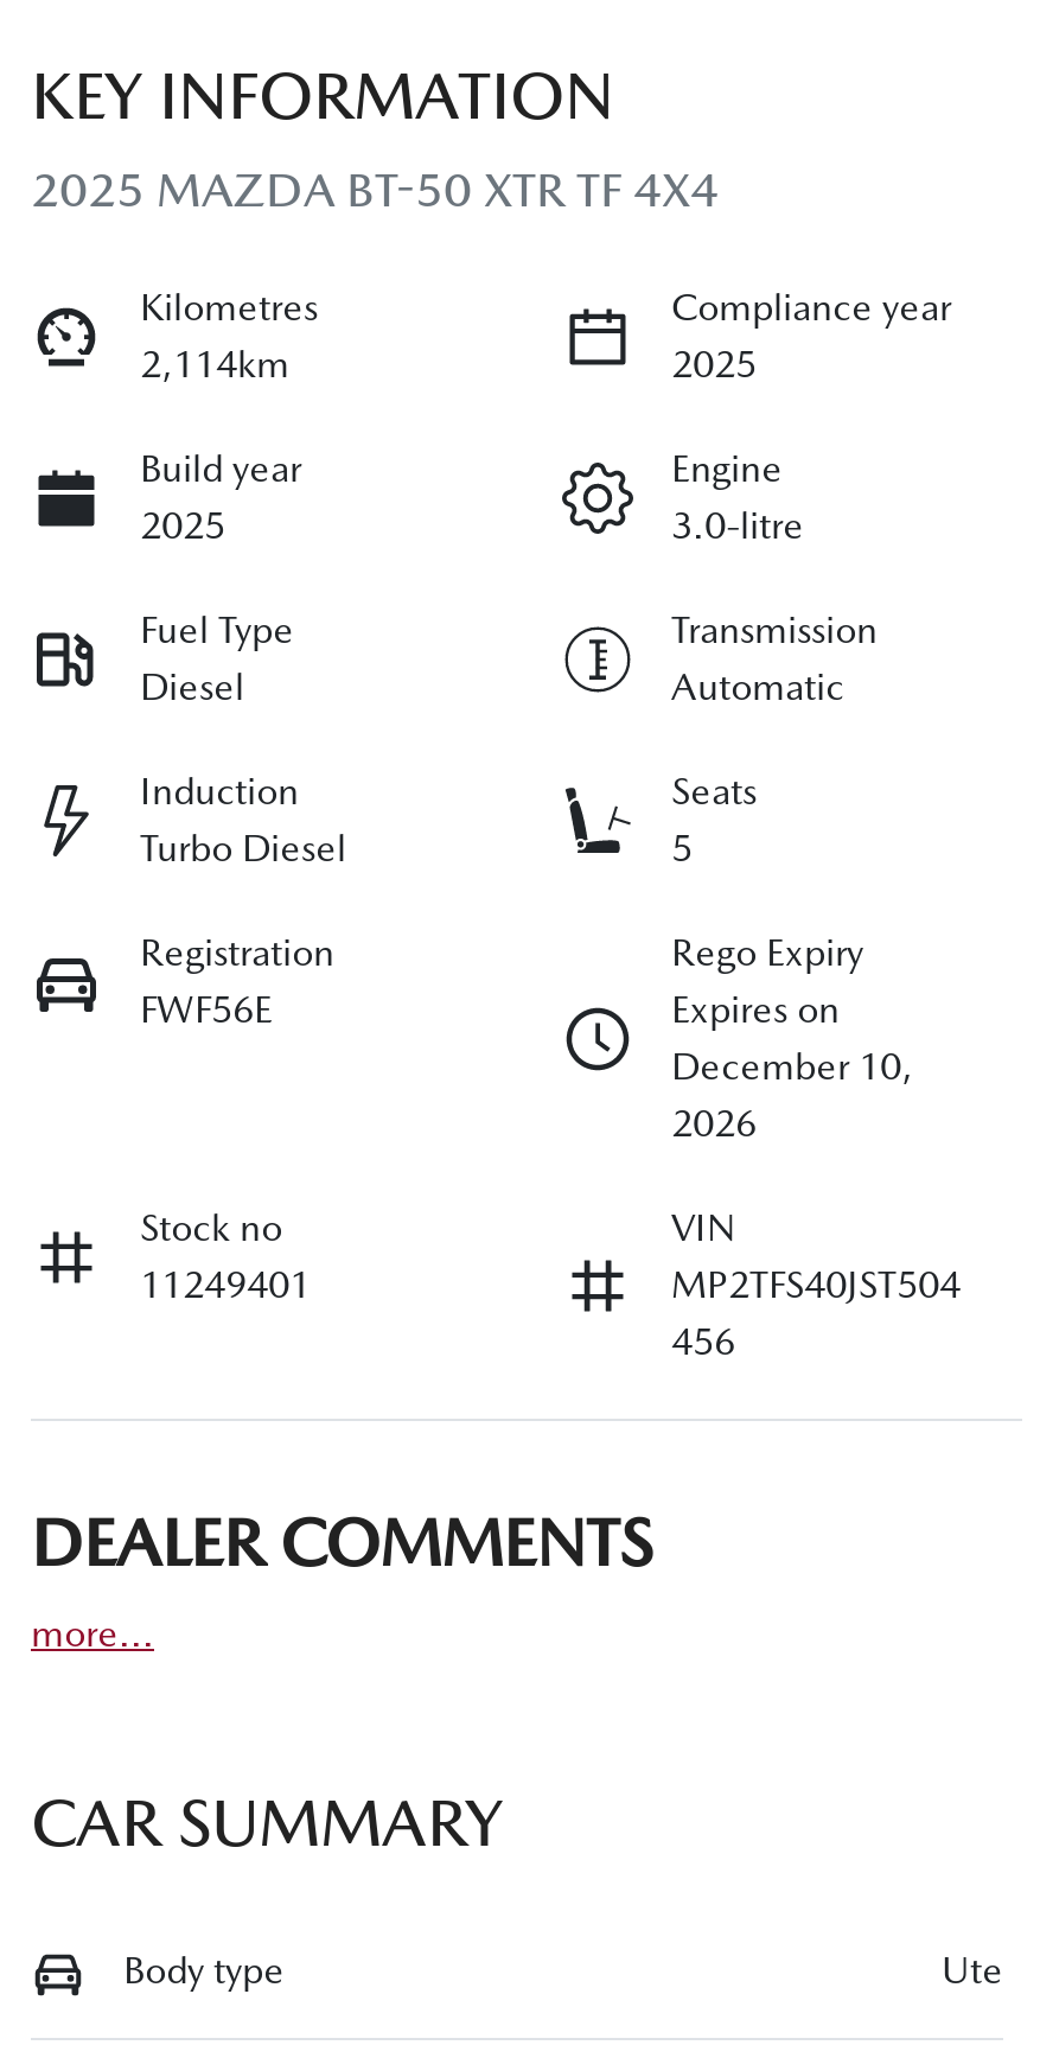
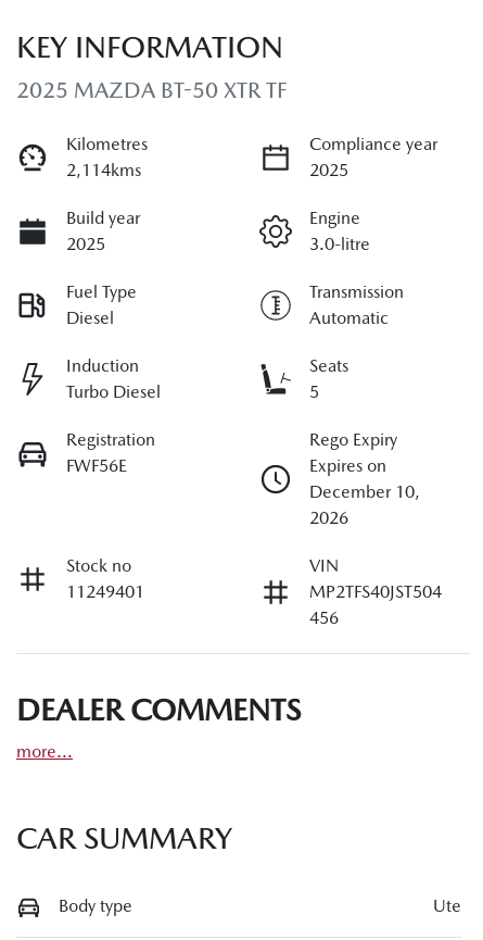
- 2025 MAZDA BT-50 XTR TF 4X4
+ 2025 MAZDA BT-50 XTR TF

- 2,114km
+ 2,114kms
